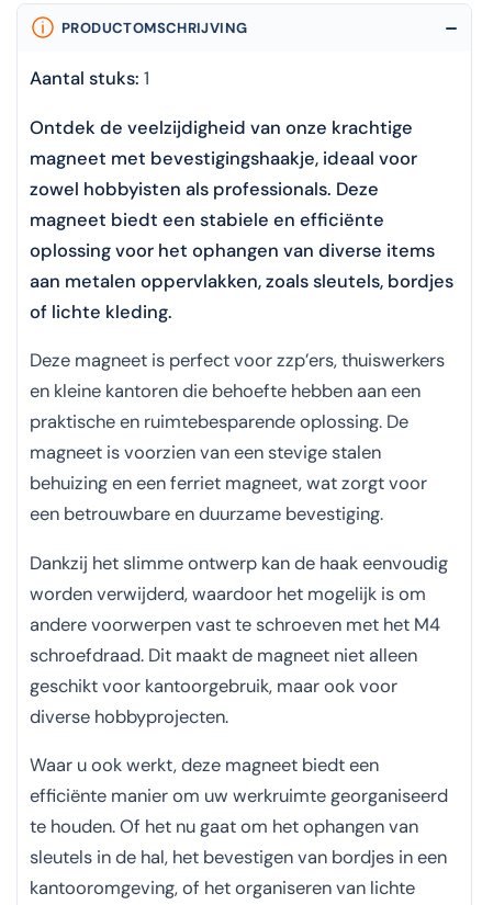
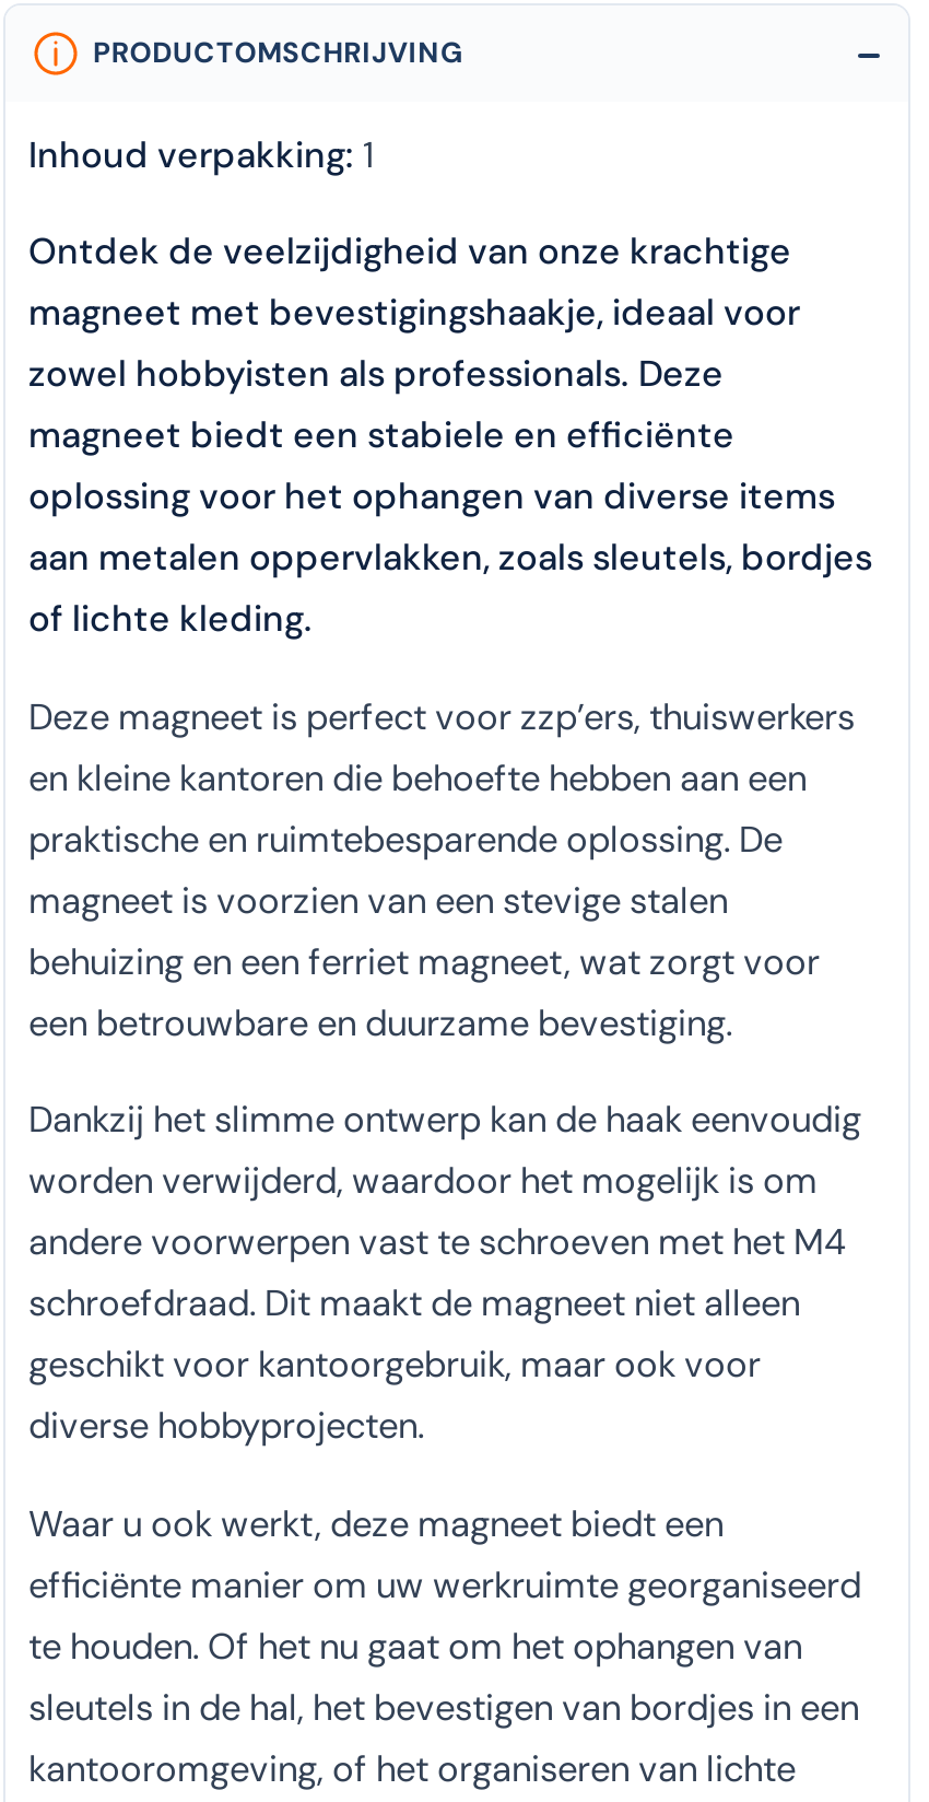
- Aantal stuks: 1
+ Inhoud verpakking: 1
